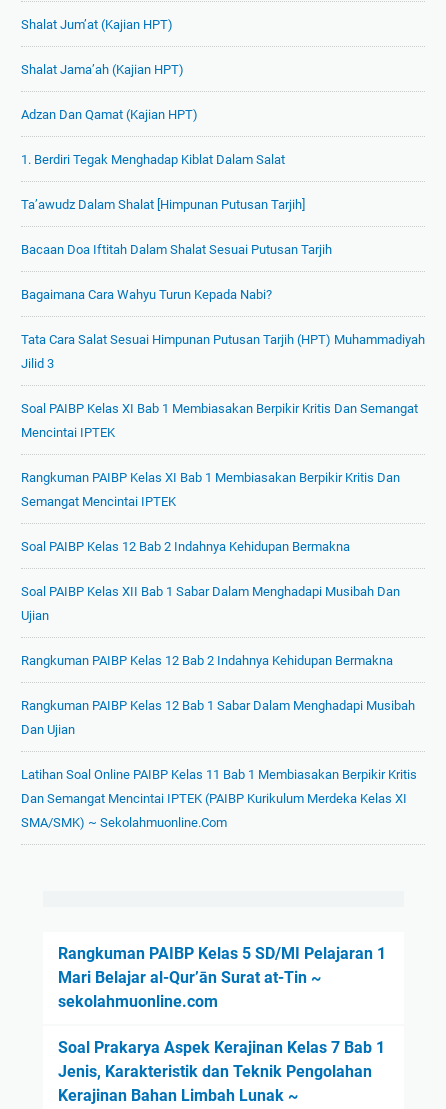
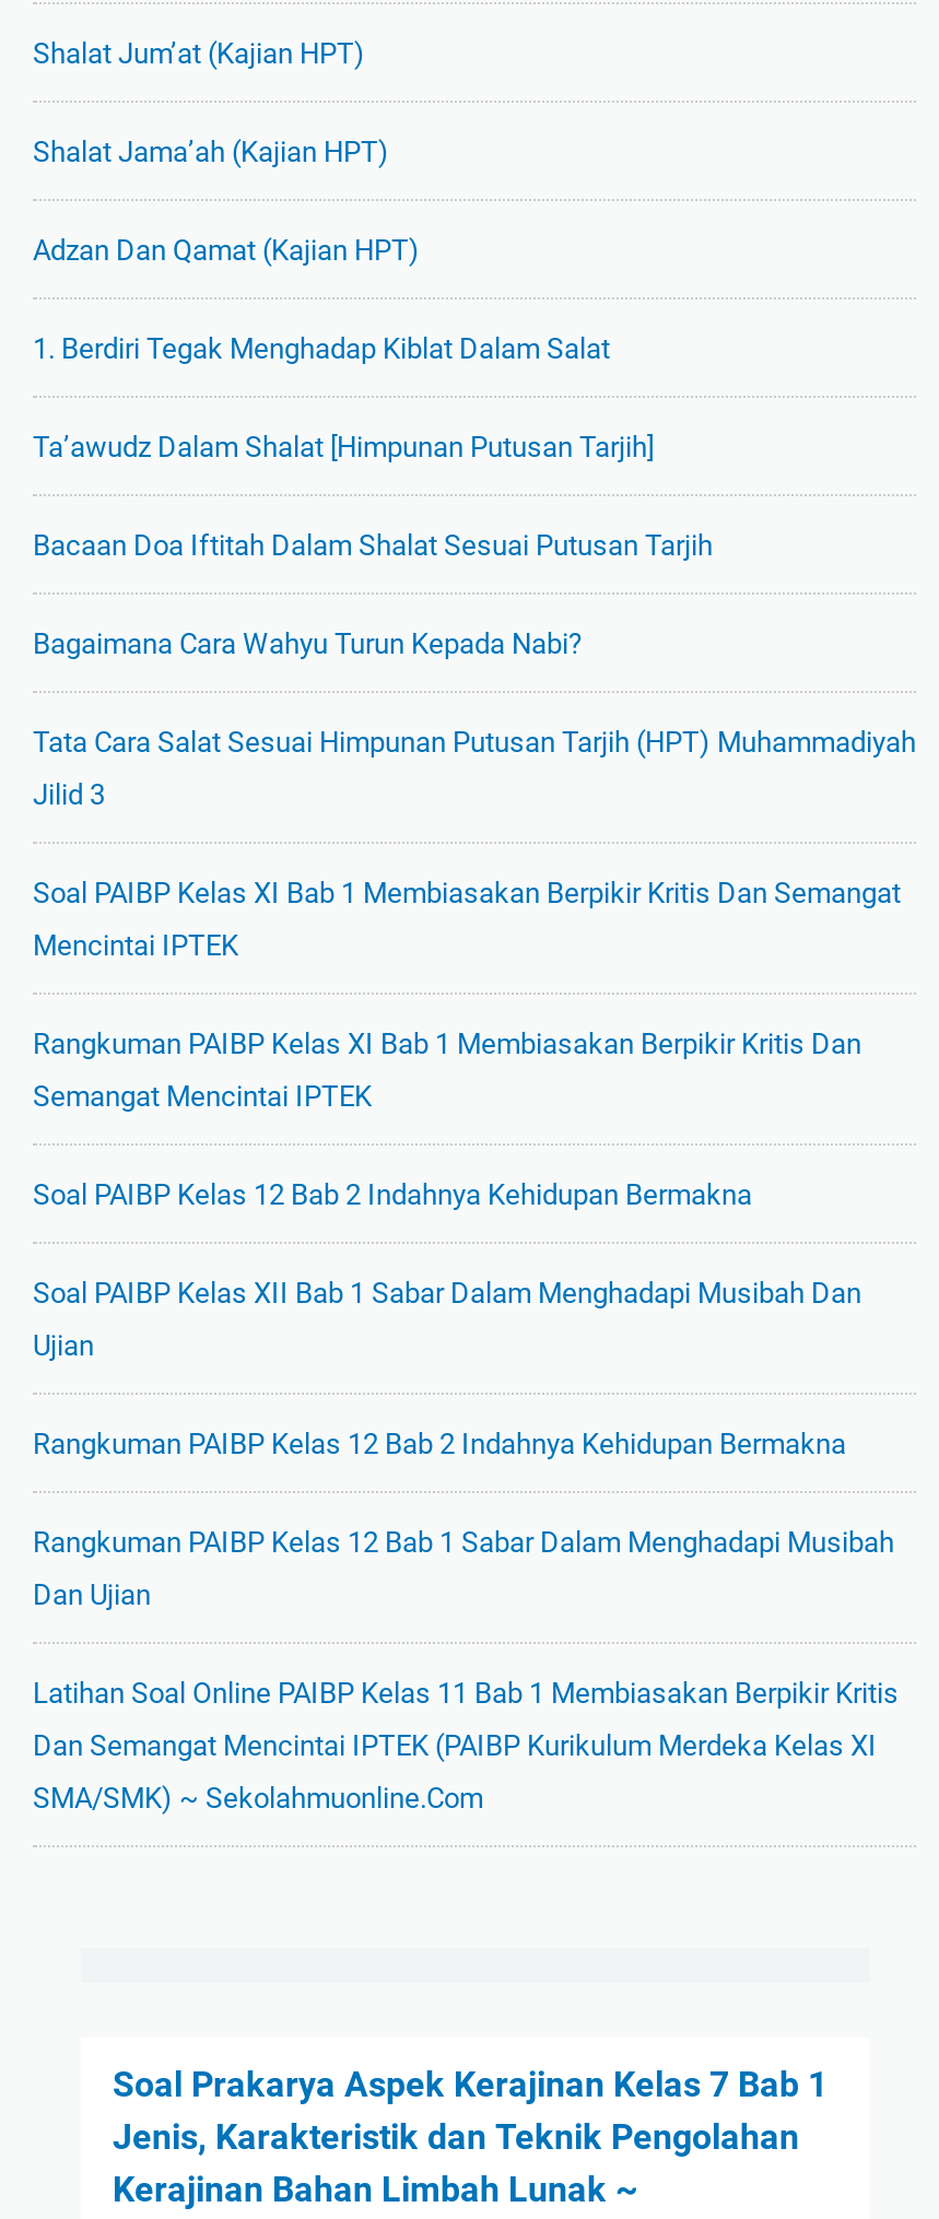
- Rangkuman PAIBP Kelas 5 SD/MI Pelajaran 1
- Mari Belajar al-Qur’ān Surat at-Tin ~
- sekolahmuonline.com
